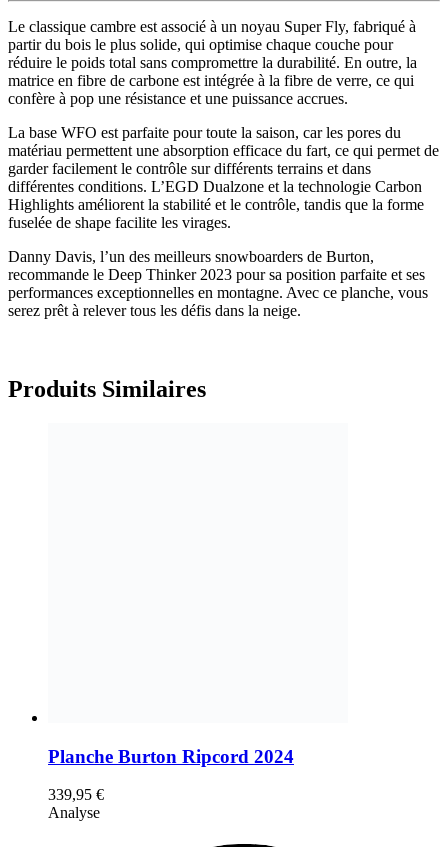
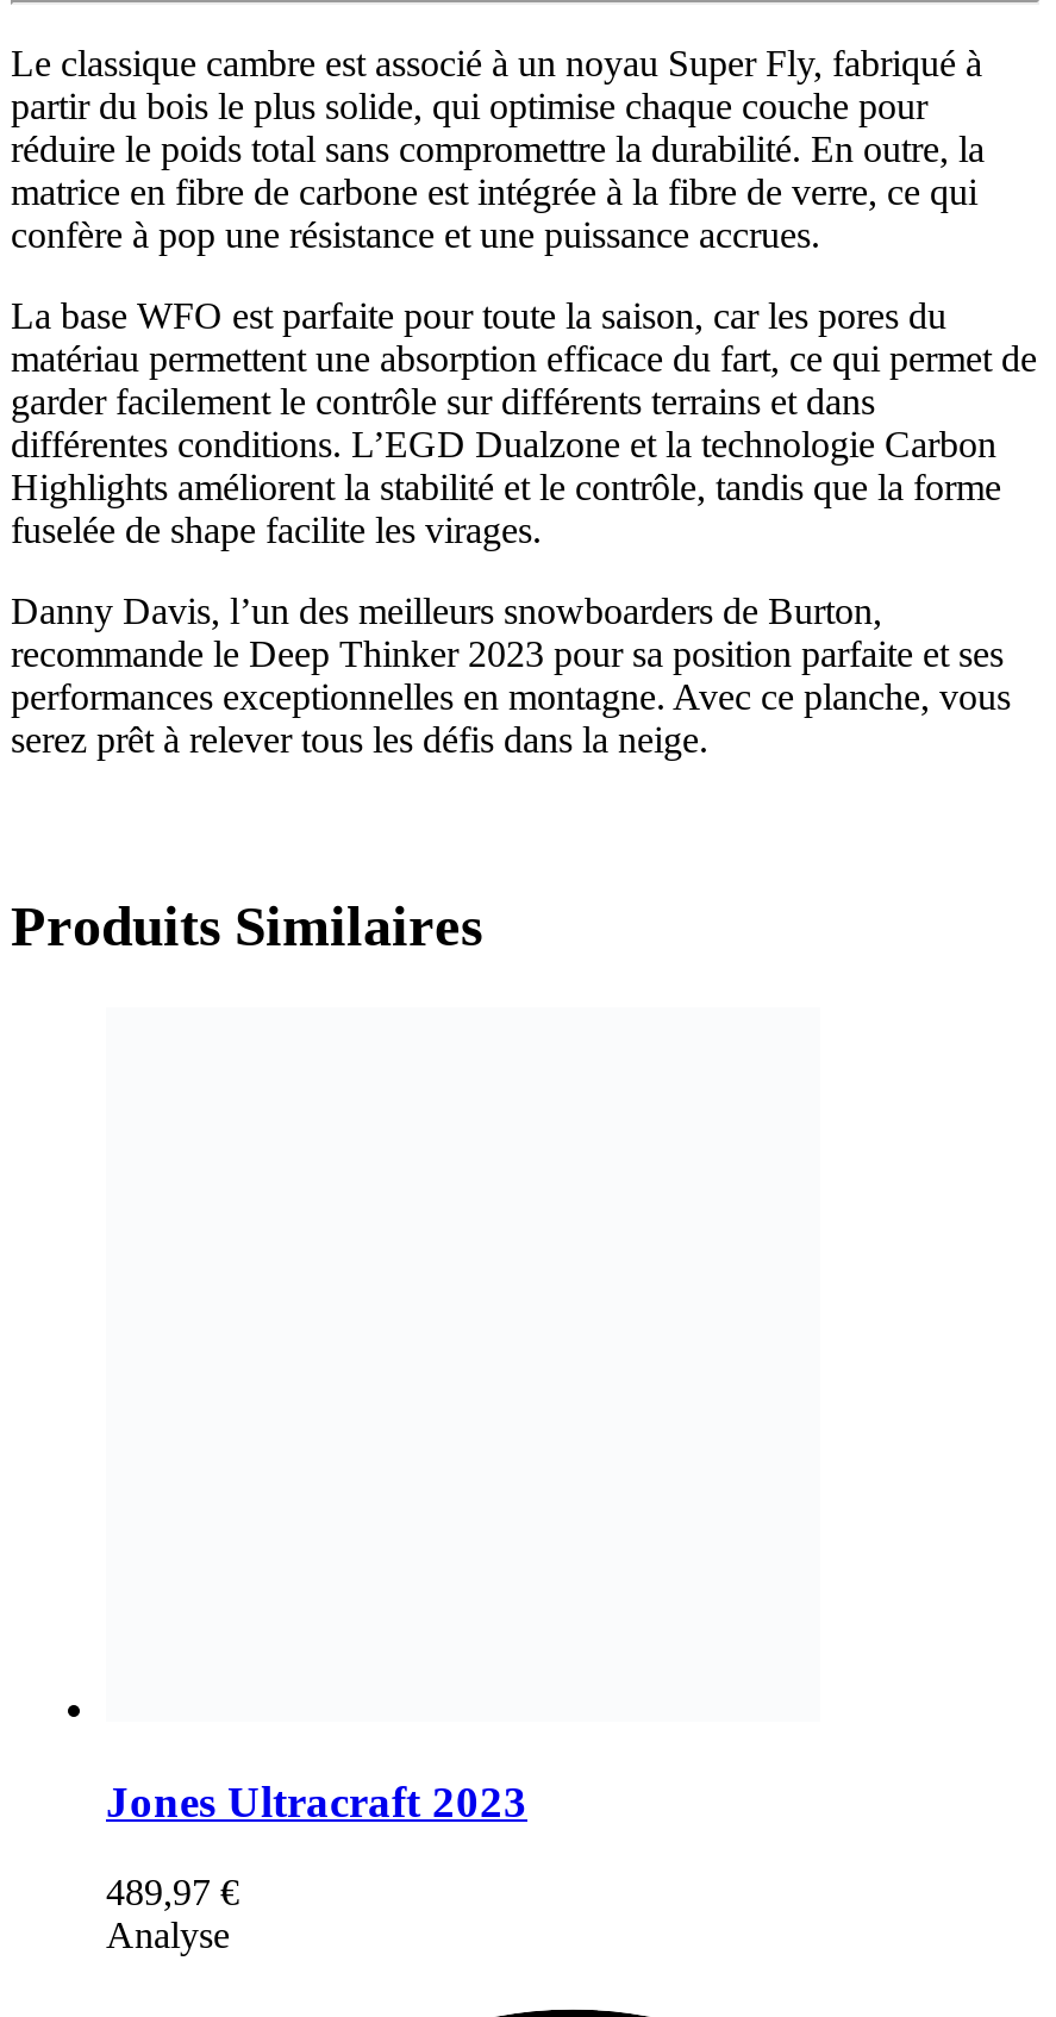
- Planche Burton Ripcord 2024
+ Jones Ultracraft 2023

- 339,95 €
+ 489,97 €
